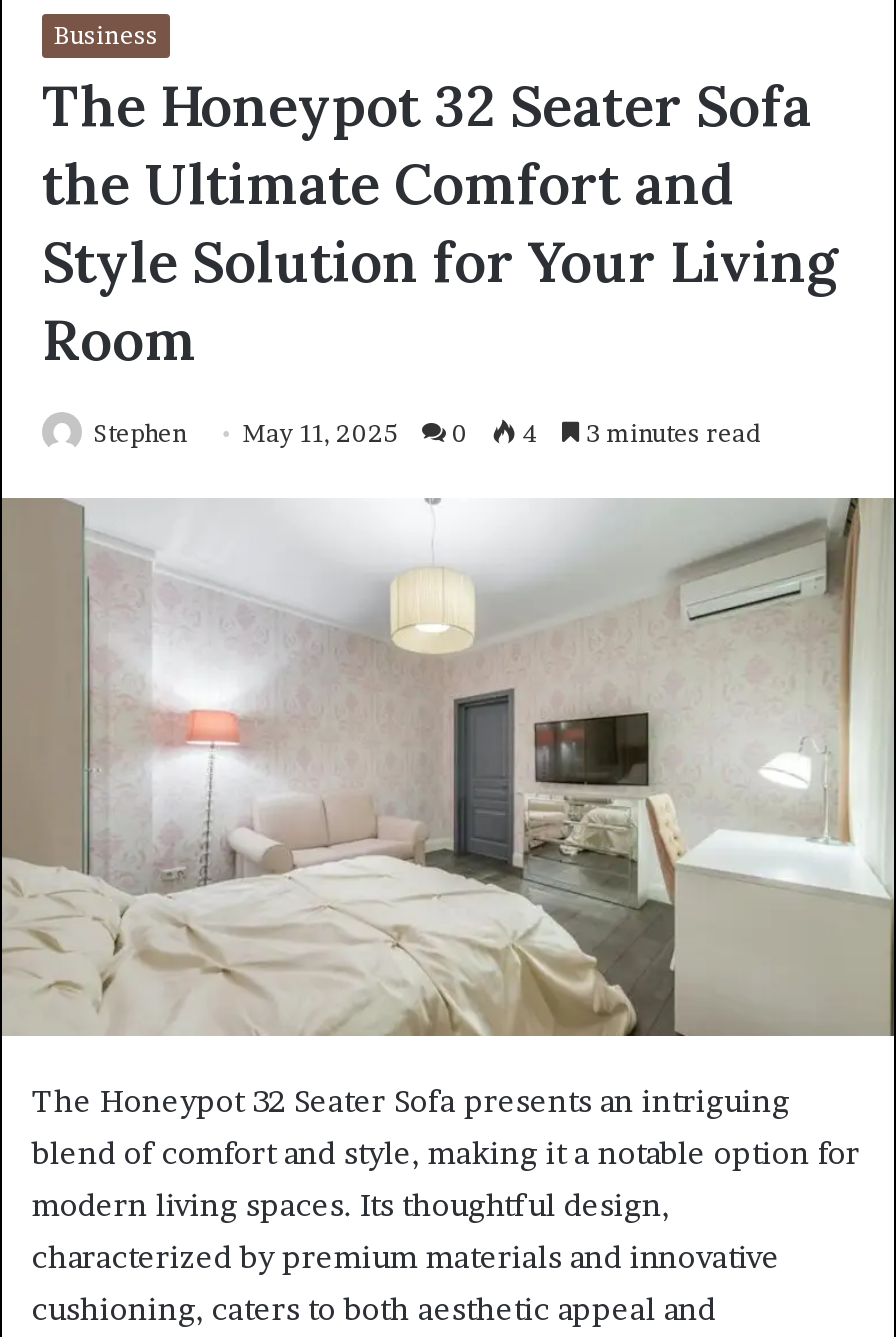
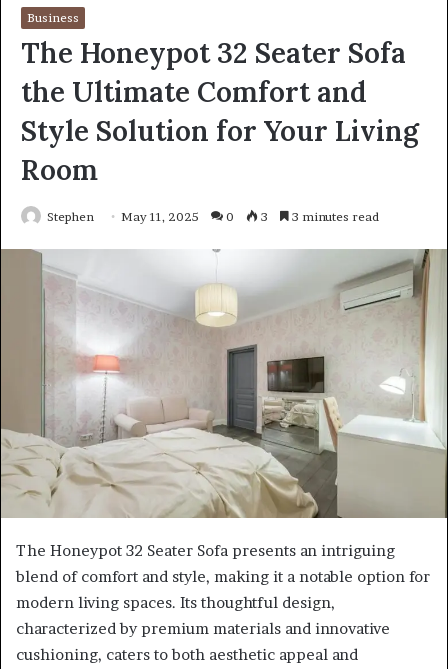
- Stephen May 11, 2025 0 4 3 minutes read
+ Stephen May 11, 2025 0 3 3 minutes read
